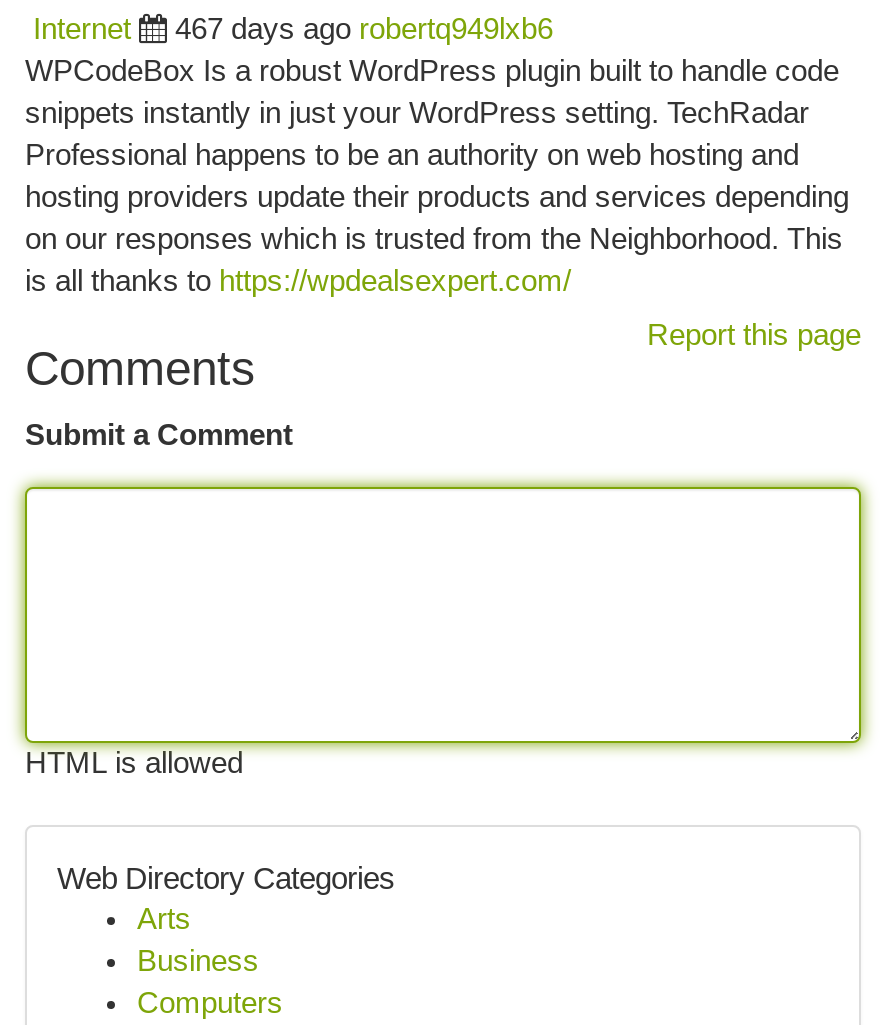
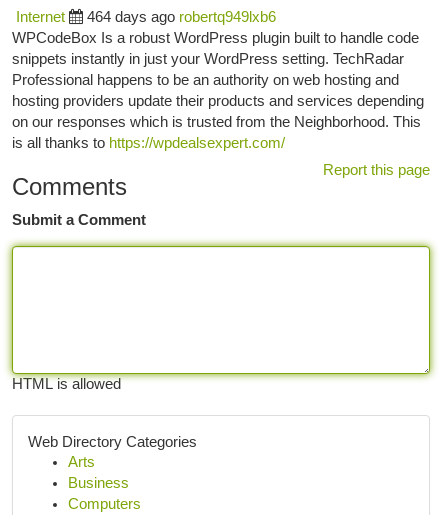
- 467 days ago robertq949lxb6
+ 464 days ago robertq949lxb6
